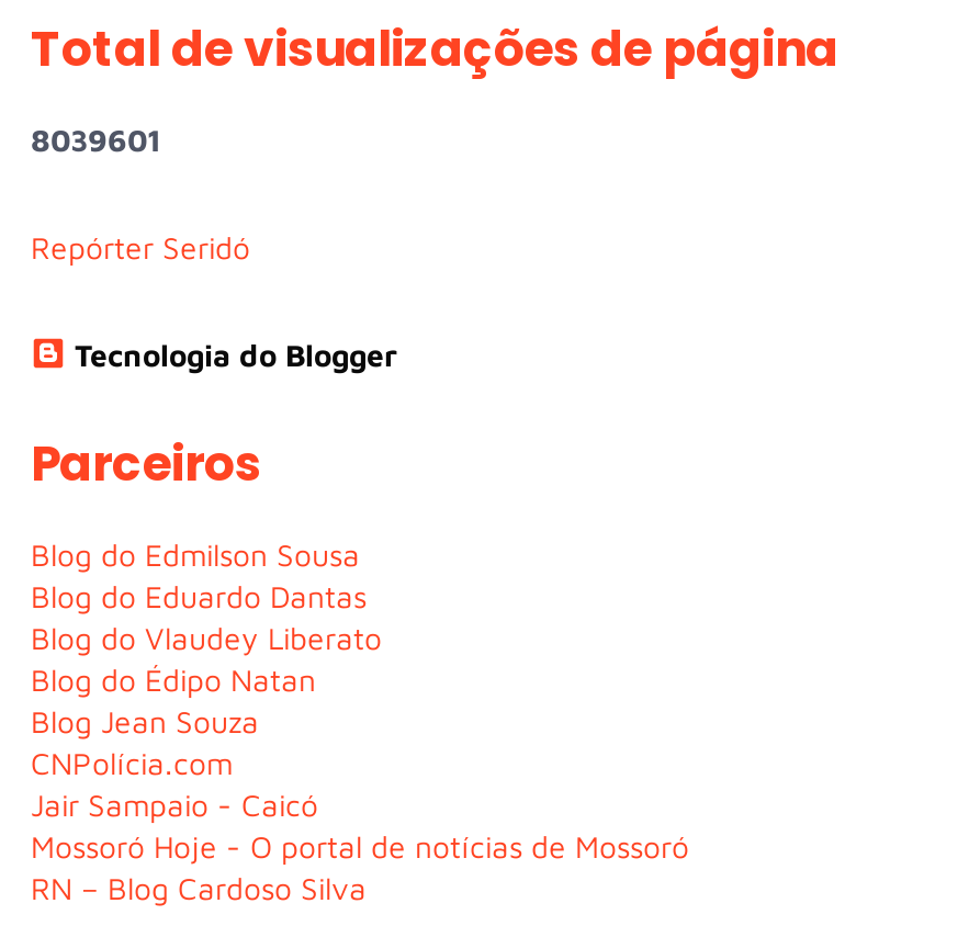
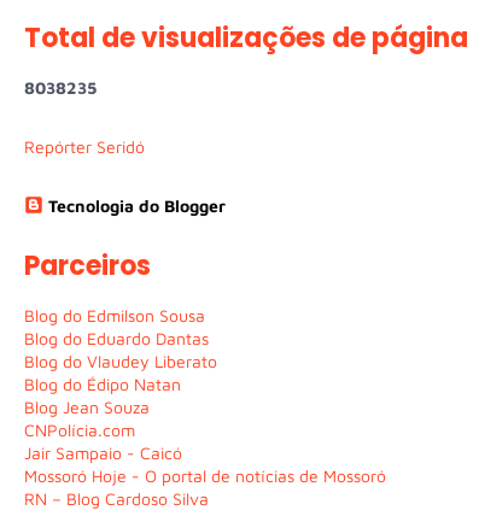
- 8039601
+ 8038235
